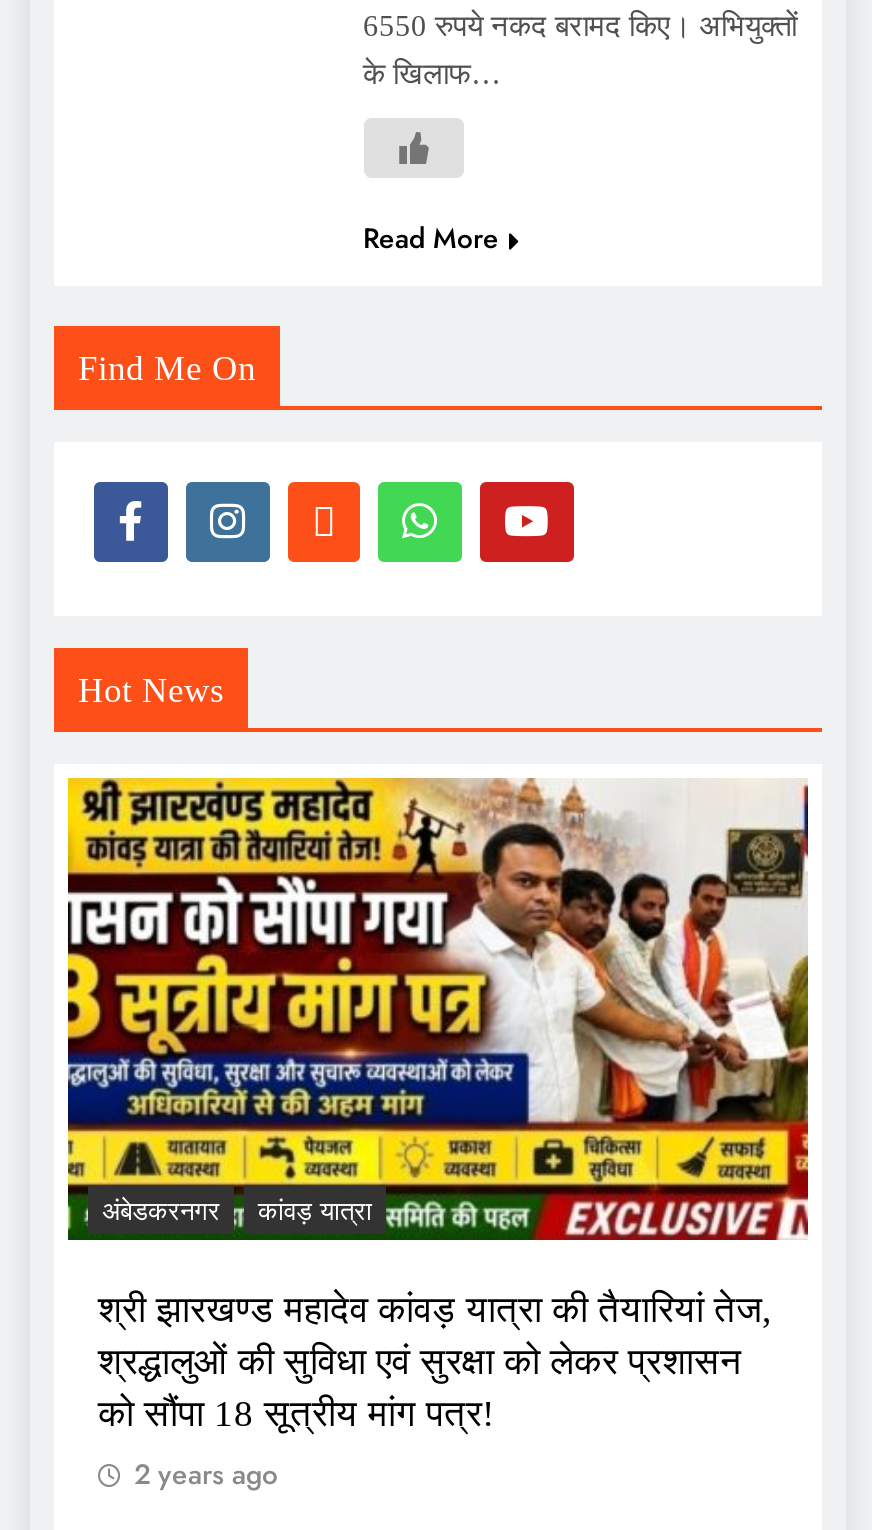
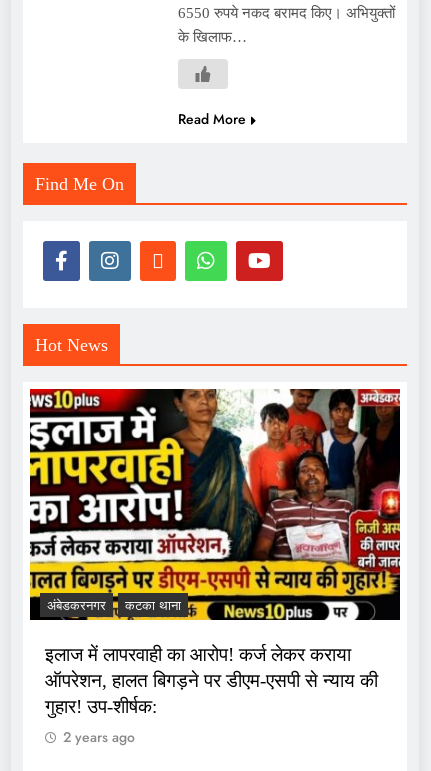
- [image]
- कांवड़ यात्रा
+ [image]
+ कटका थाना

- श्री झारखण्ड महादेव कांवड़ यात्रा की तैयारियां तेज,
- श्रद्धालुओं की सुविधा एवं सुरक्षा को लेकर प्रशासन
- को सौंपा 18 सूत्रीय मांग पत्र!
+ इलाज में लापरवाही का आरोप! कर्ज लेकर कराया
+ ऑपरेशन, हालत बिगड़ने पर डीएम-एसपी से न्याय की
+ गुहार! उप-शीर्षक:
